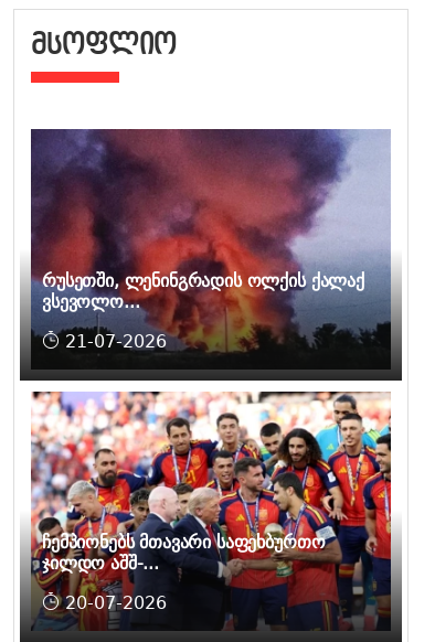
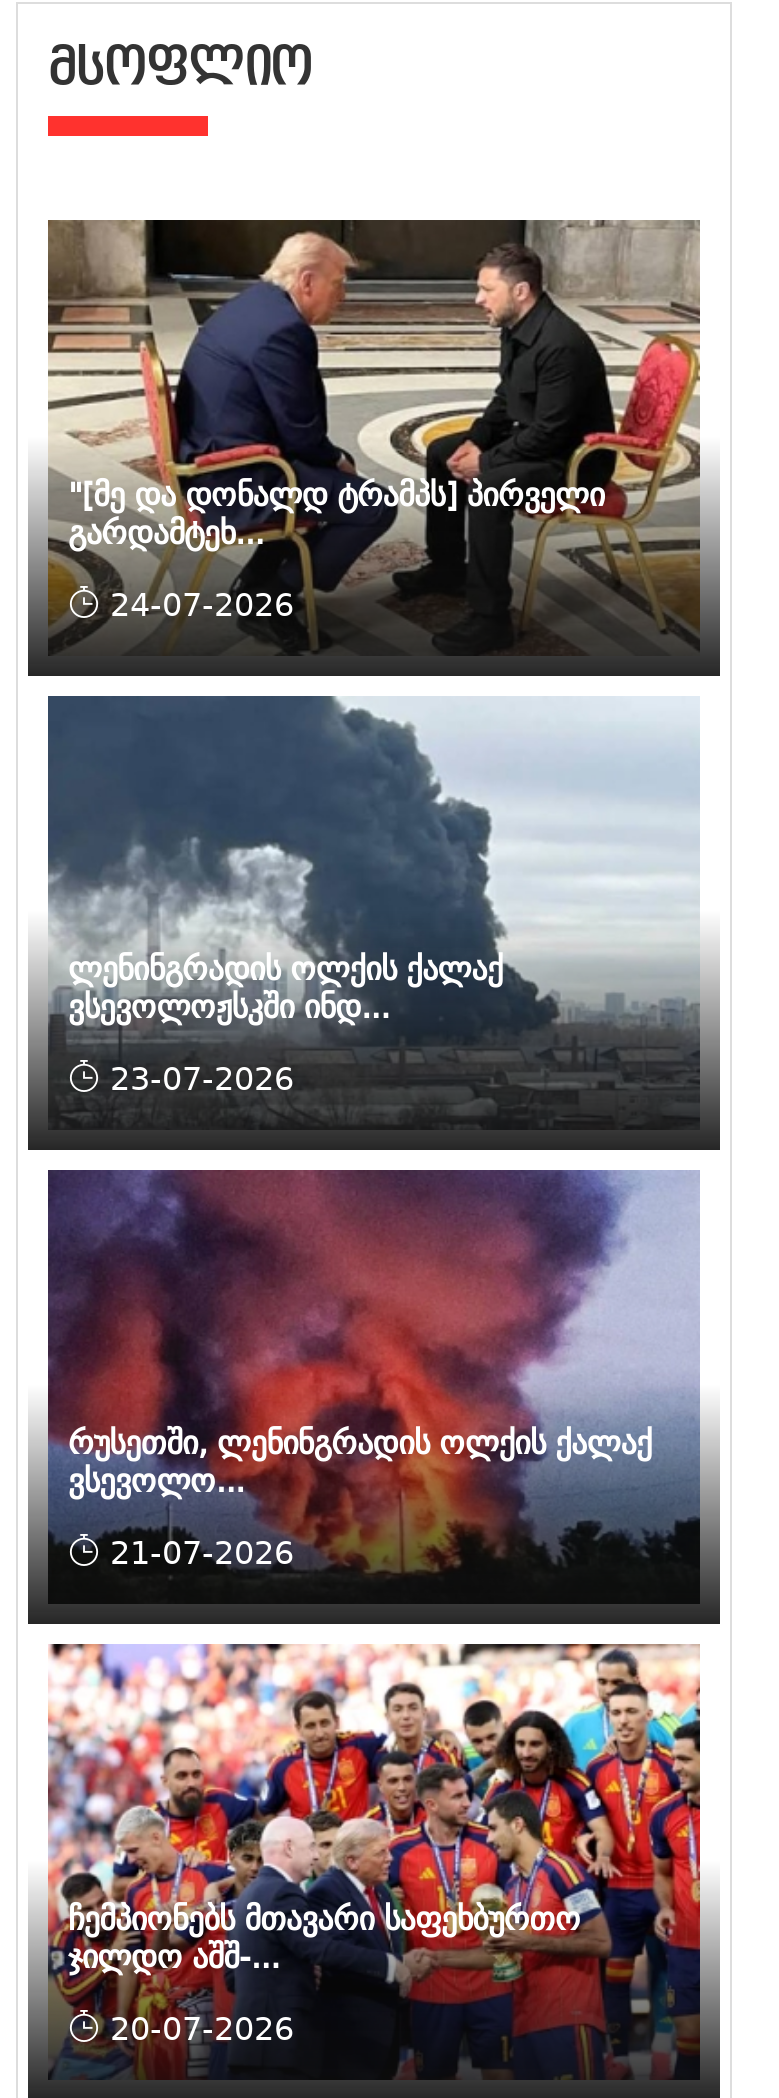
+ [image]
+ ლენინგრადის ოლქის ქალაქ
+ ვსევოლოჟსკში ინდ...
+ 23-07-2026

+ [image]
+ "[მე და დონალდ ტრამპს] პირველი
+ გარდამტეხ...
+ 24-07-2026
